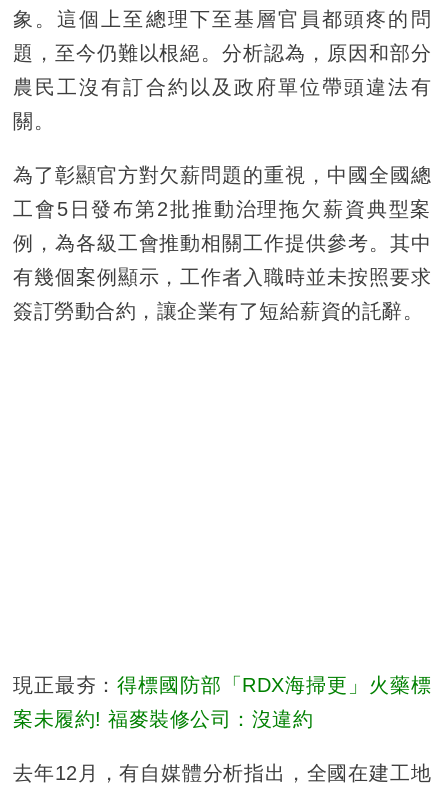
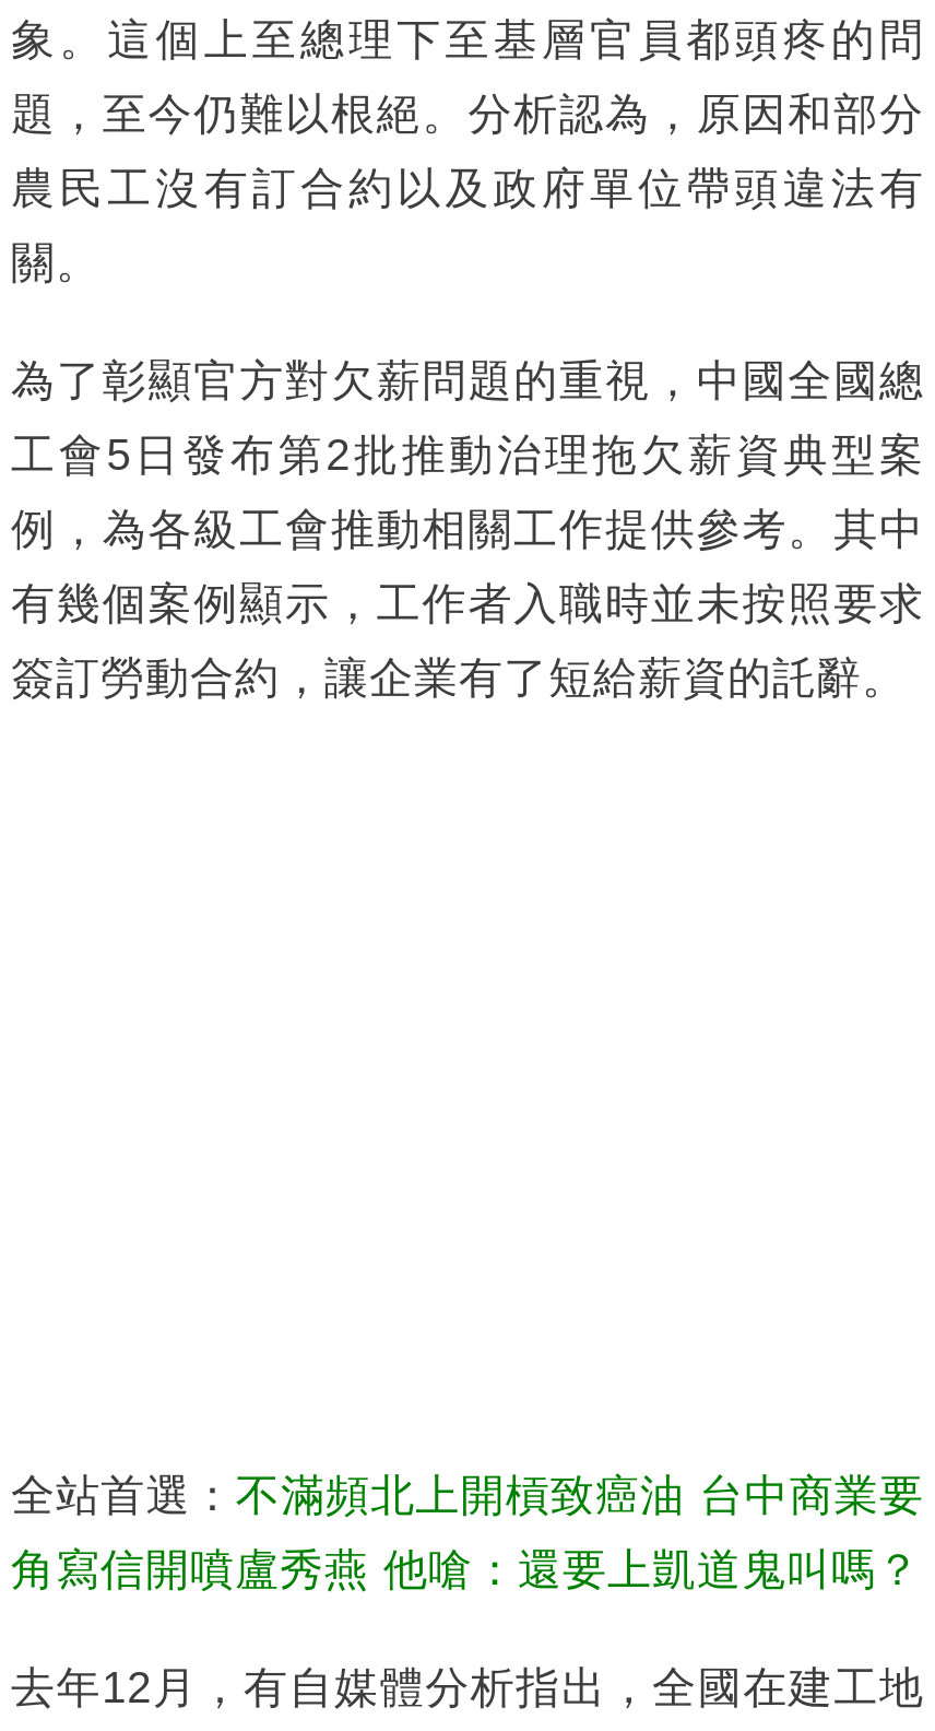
- 現正最夯：得標國防部「RDX海掃更」火藥標
+ 全站首選：不滿頻北上開槓致癌油 台中商業要

- 案未履約! 福麥裝修公司：沒違約
+ 角寫信開噴盧秀燕 他嗆：還要上凱道鬼叫嗎？
